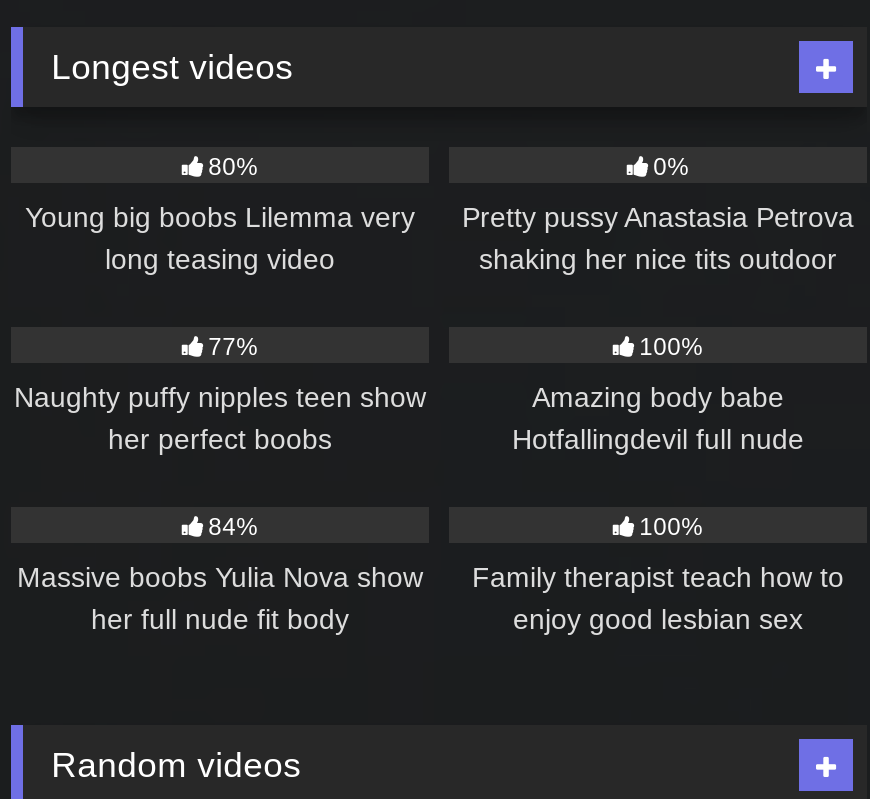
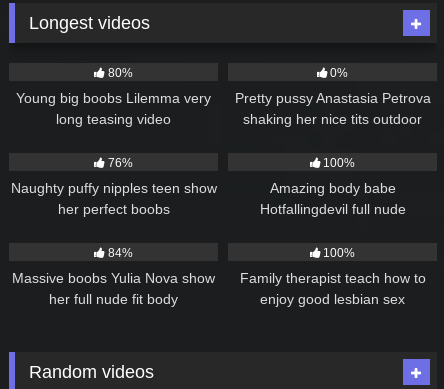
- 77%
+ 76%
